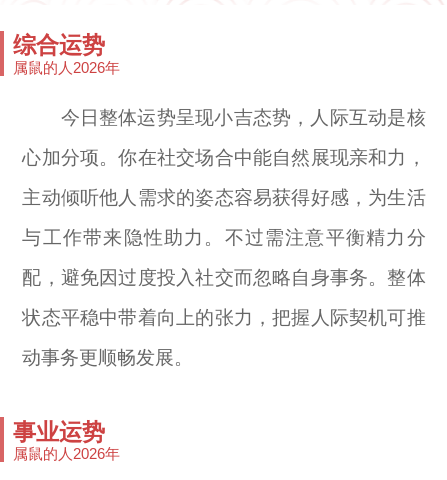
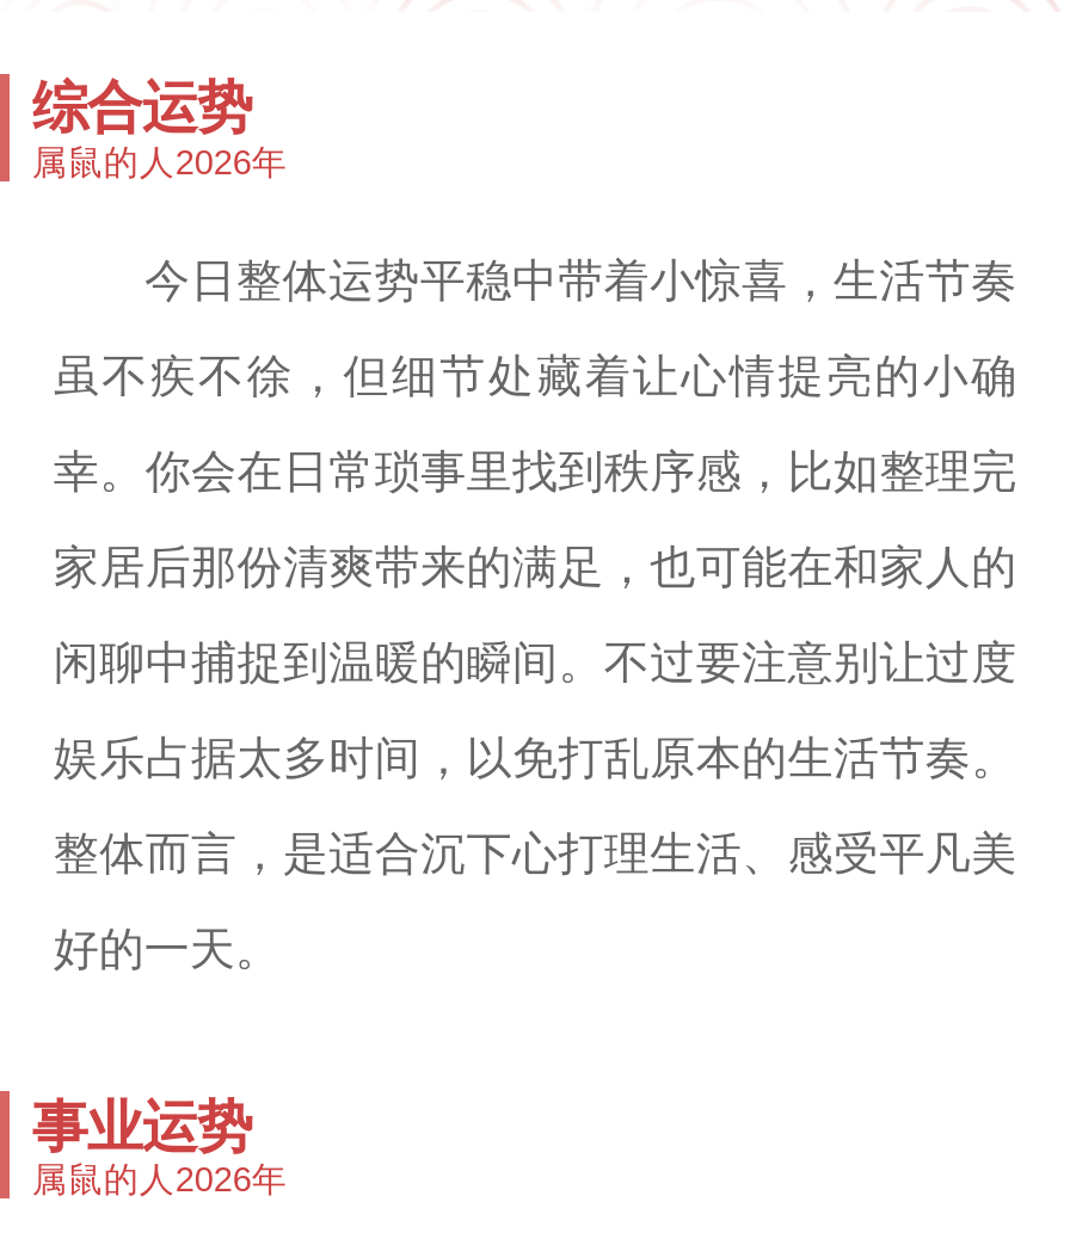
- 今日整体运势呈现小吉态势，人际互动是核
- 心加分项。你在社交场合中能自然展现亲和力，
- 主动倾听他人需求的姿态容易获得好感，为生活
- 与工作带来隐性助力。不过需注意平衡精力分
- 配，避免因过度投入社交而忽略自身事务。整体
- 状态平稳中带着向上的张力，把握人际契机可推
- 动事务更顺畅发展。
+ 今日整体运势平稳中带着小惊喜，生活节奏
+ 虽不疾不徐，但细节处藏着让心情提亮的小确
+ 幸。你会在日常琐事里找到秩序感，比如整理完
+ 家居后那份清爽带来的满足，也可能在和家人的
+ 闲聊中捕捉到温暖的瞬间。不过要注意别让过度
+ 娱乐占据太多时间，以免打乱原本的生活节奏。
+ 整体而言，是适合沉下心打理生活、感受平凡美
+ 好的一天。
